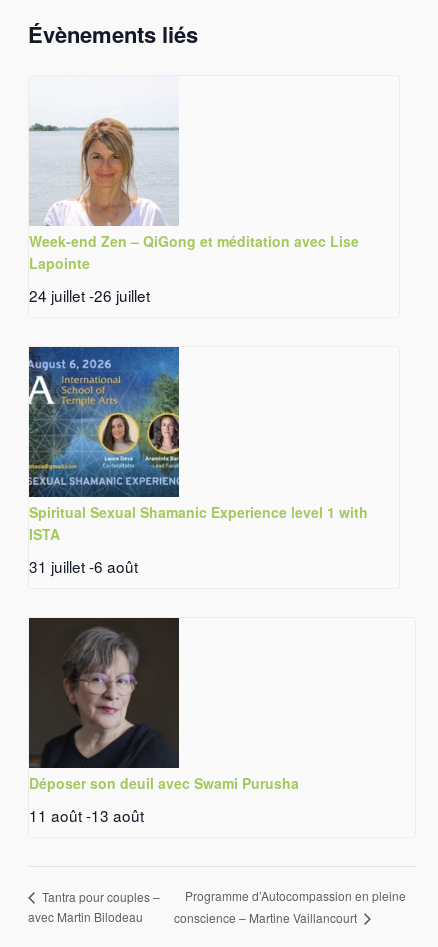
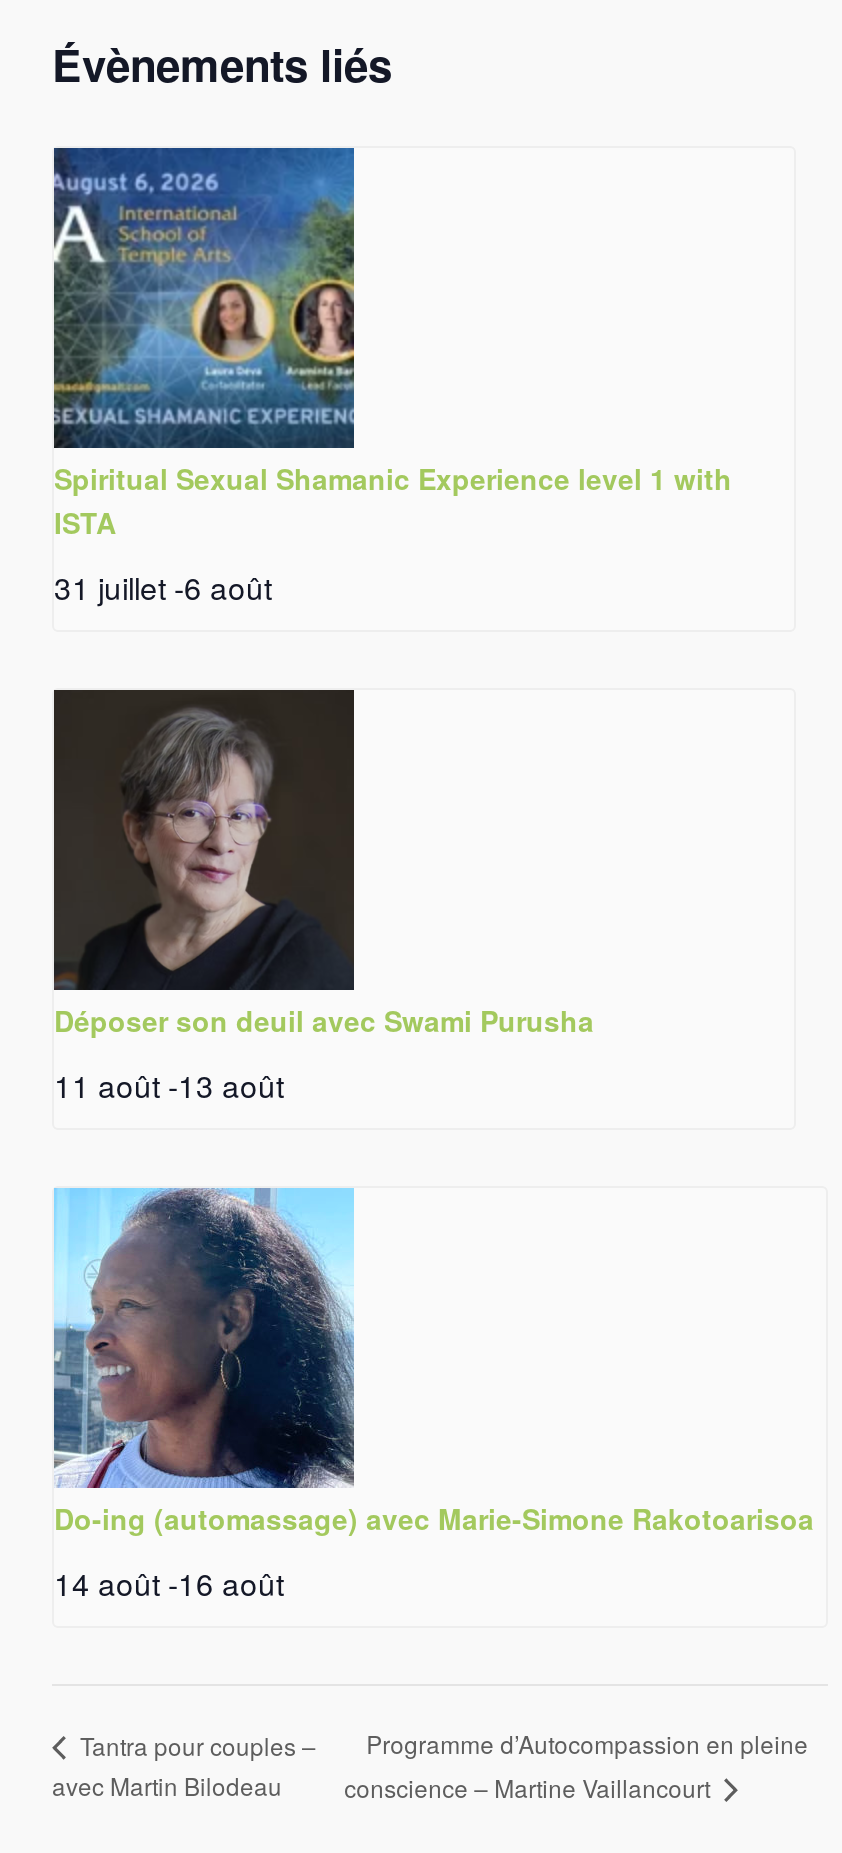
- [image]
- Week-end Zen – QiGong et méditation avec Lise
- Lapointe
- 24 juillet - 26 juillet

moved up: [image] | Spiritual Sexual Shamanic Experience level 1 with | ISTA | 31 juillet - 6 août | Déposer son deuil avec Swami Purusha | 11 août - 13 août

+ [image]
+ Do-ing (automassage) avec Marie-Simone Rakotoarisoa
+ 14 août - 16 août
